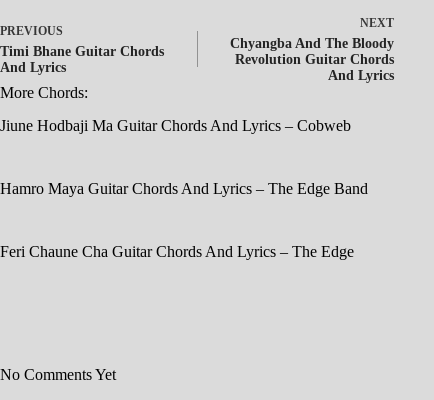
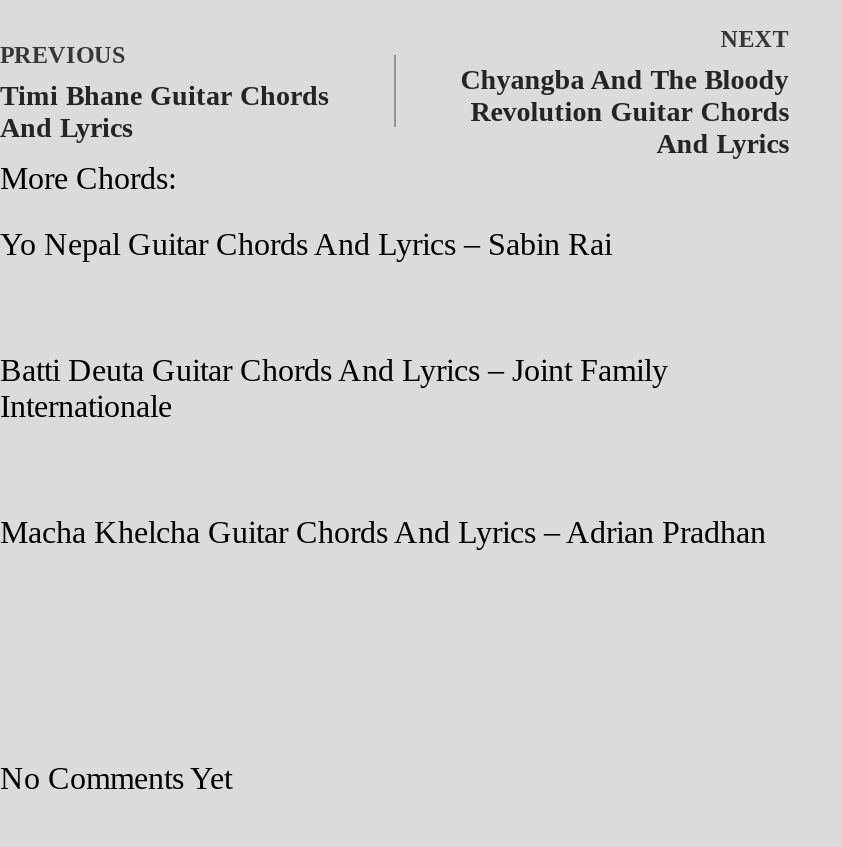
- Jiune Hodbaji Ma Guitar Chords And Lyrics – Cobweb
+ Yo Nepal Guitar Chords And Lyrics – Sabin Rai

- Hamro Maya Guitar Chords And Lyrics – The Edge Band
+ Batti Deuta Guitar Chords And Lyrics – Joint Family
+ Internationale

- Feri Chaune Cha Guitar Chords And Lyrics – The Edge
+ Macha Khelcha Guitar Chords And Lyrics – Adrian Pradhan
